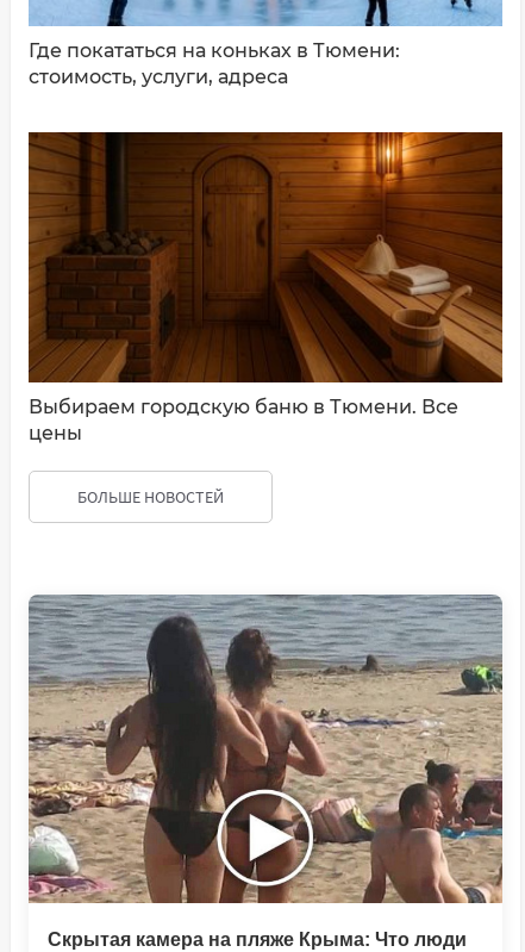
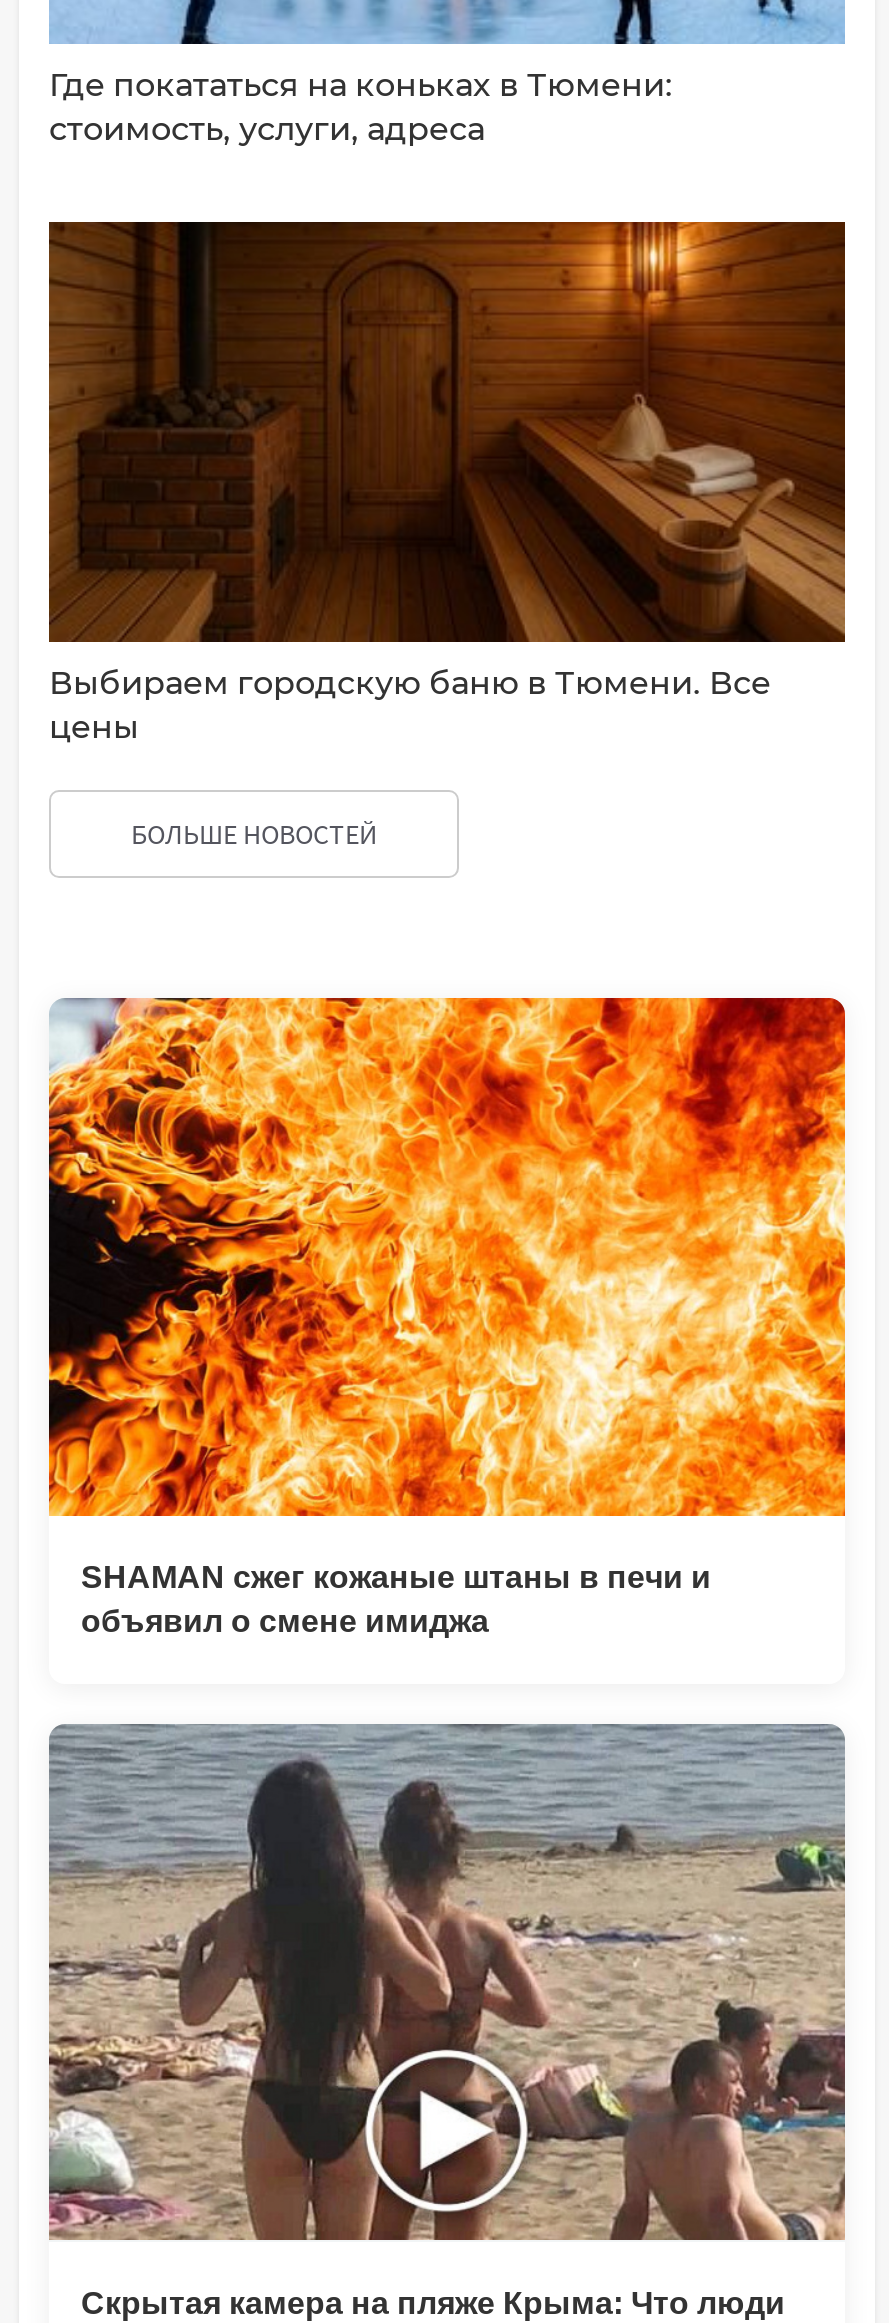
+ [image]
+ SHAMAN сжег кожаные штаны в печи и
+ объявил о смене имиджа
